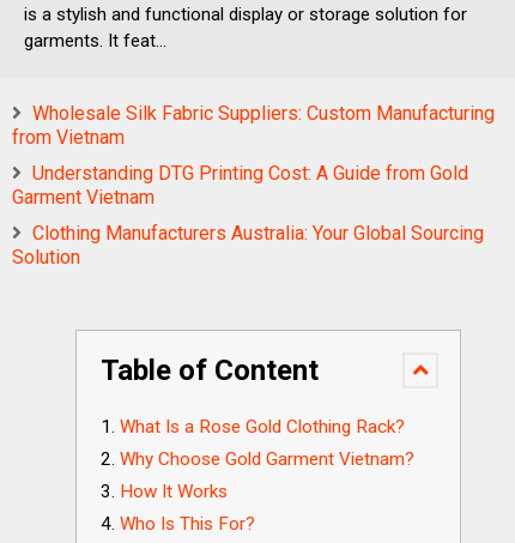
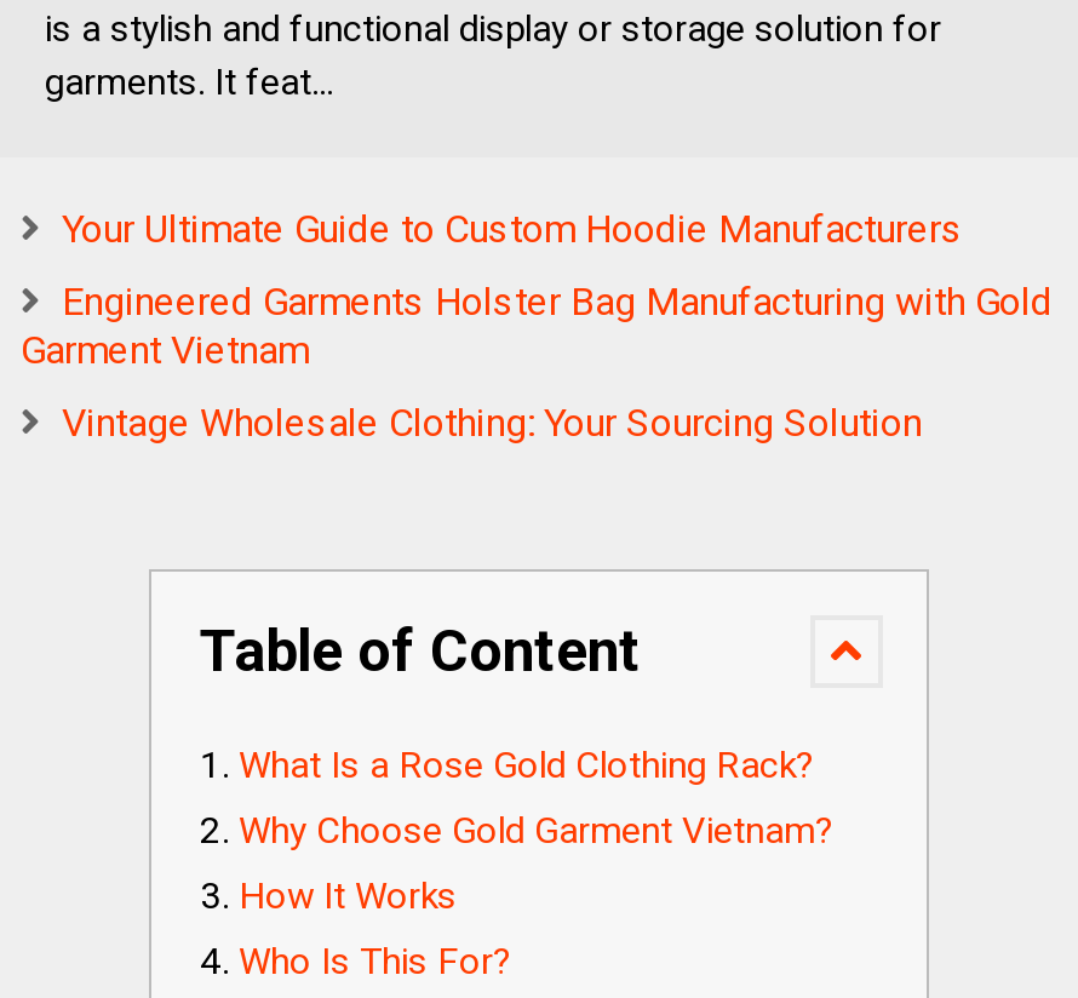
- Wholesale Silk Fabric Suppliers: Custom Manufacturing
- from Vietnam
+ Your Ultimate Guide to Custom Hoodie Manufacturers

- Understanding DTG Printing Cost: A Guide from Gold
+ Engineered Garments Holster Bag Manufacturing with Gold

- Clothing Manufacturers Australia: Your Global Sourcing
- Solution
+ Vintage Wholesale Clothing: Your Sourcing Solution
